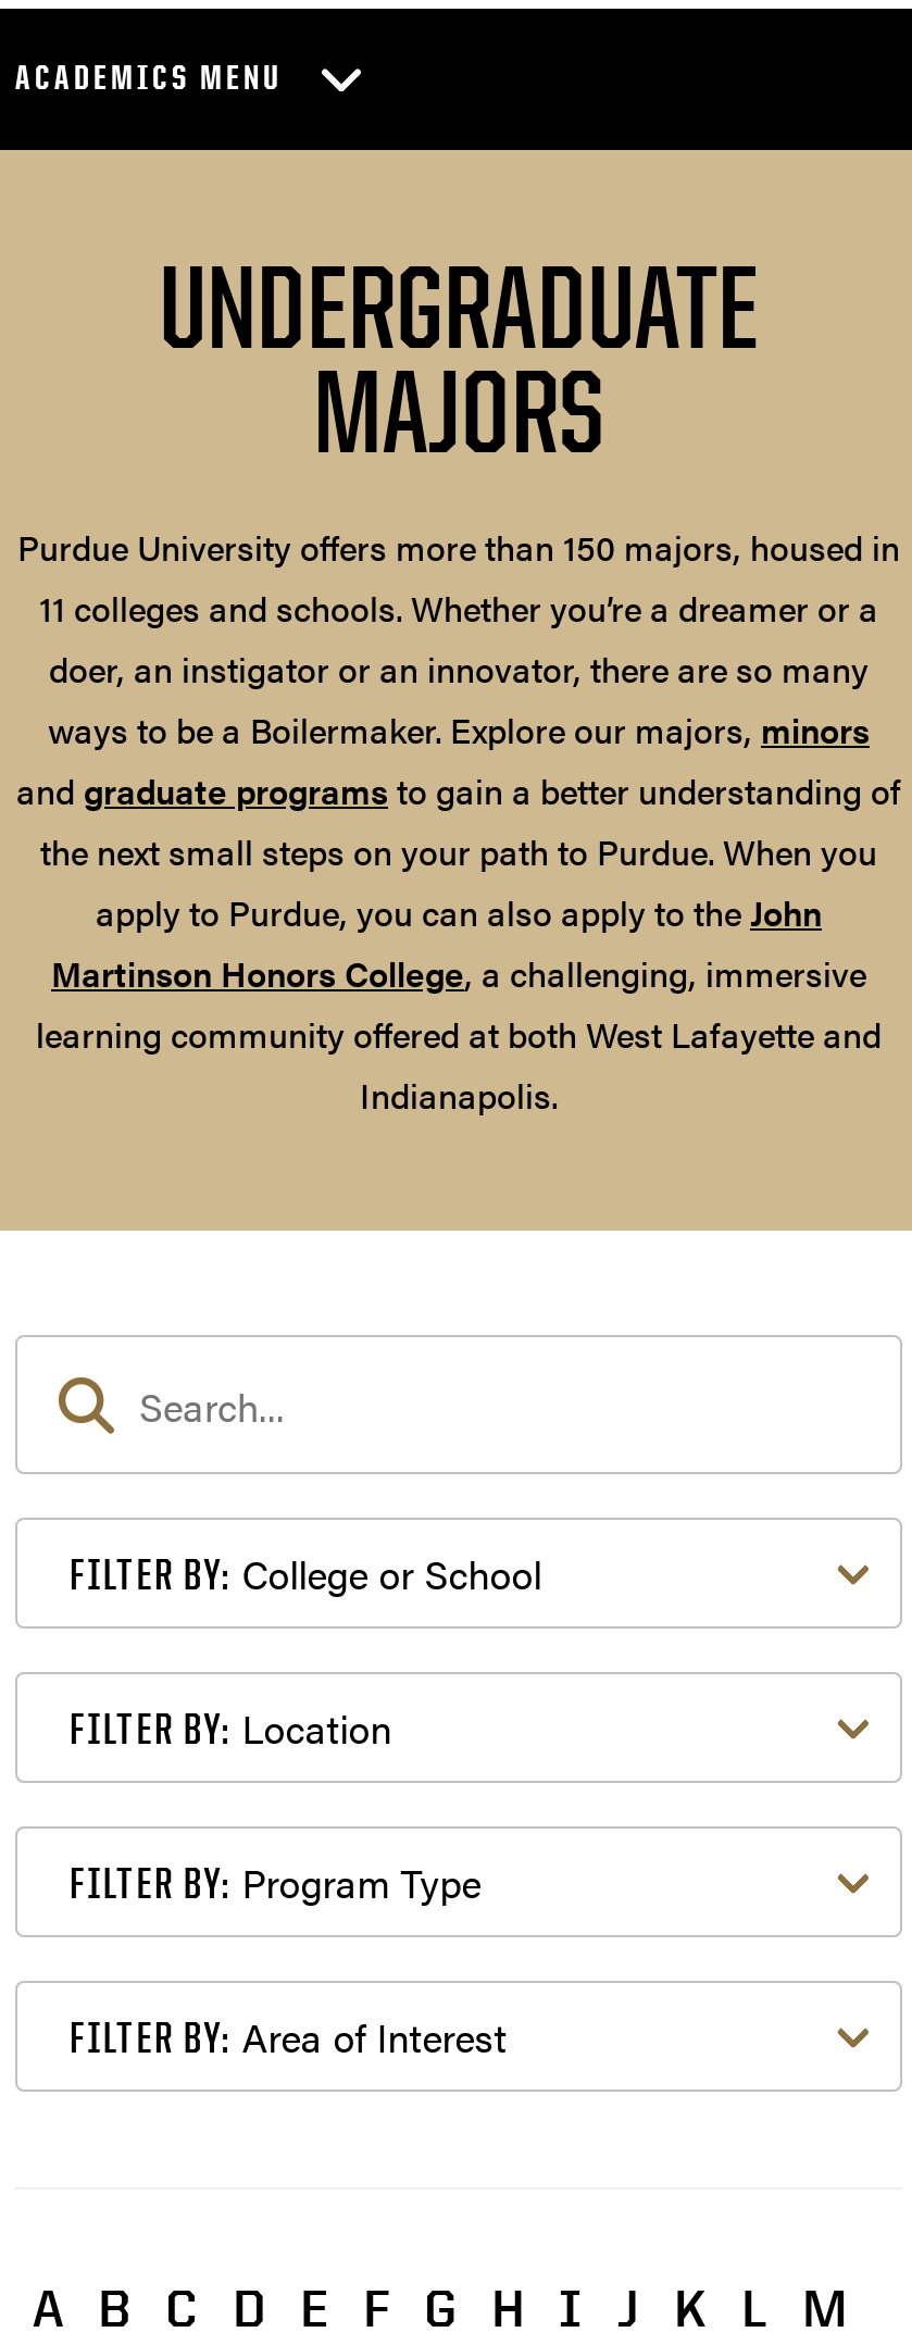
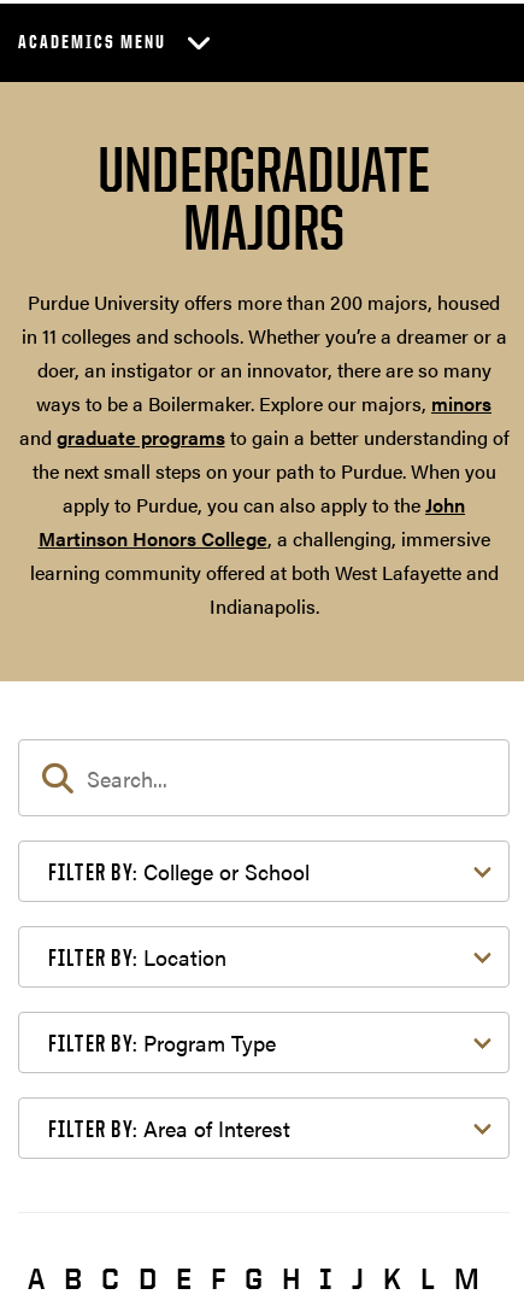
- Purdue University offers more than 150 majors, housed in
- 11 colleges and schools. Whether you’re a dreamer or a
+ Purdue University offers more than 200 majors, housed
+ in 11 colleges and schools. Whether you’re a dreamer or a
